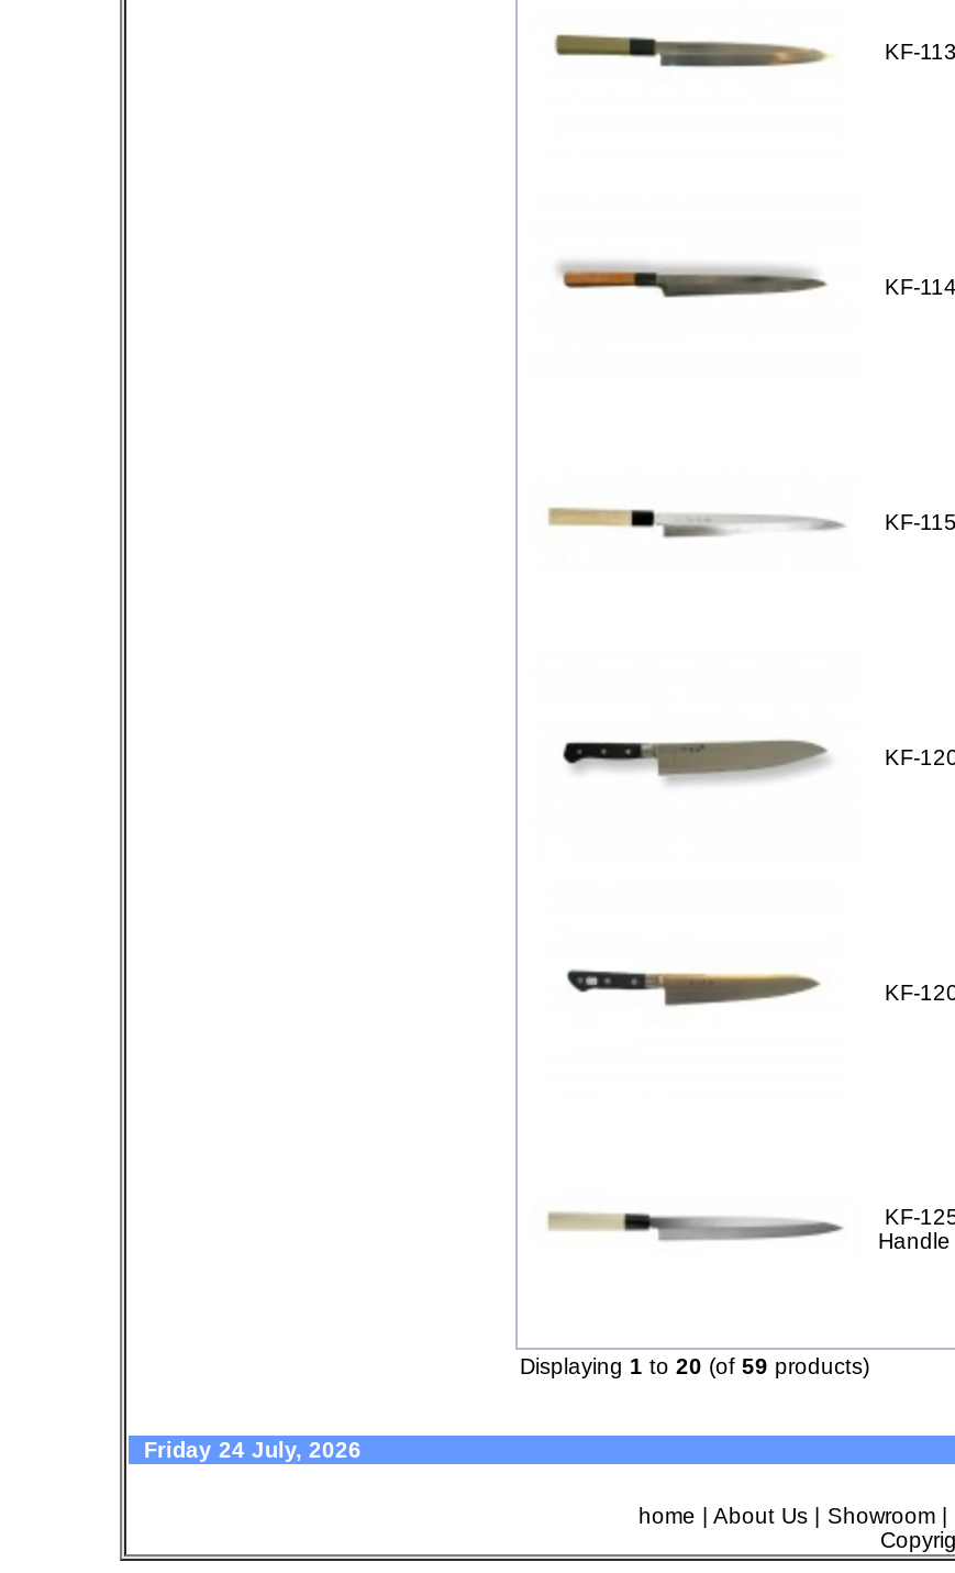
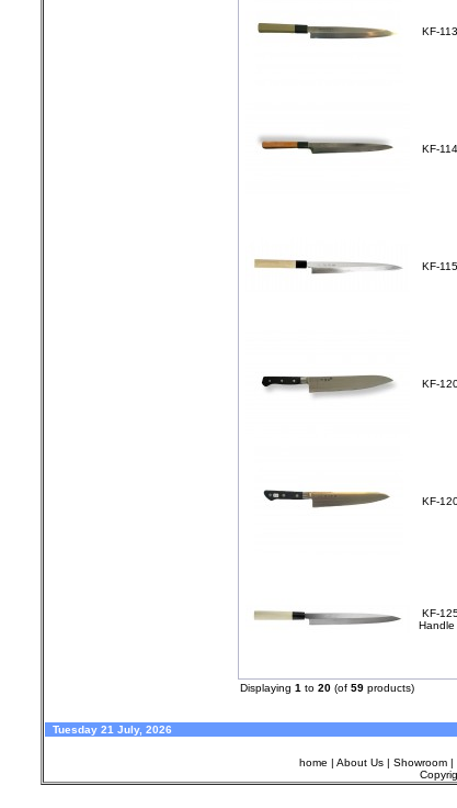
- Friday 24 July, 2026
+ Tuesday 21 July, 2026
